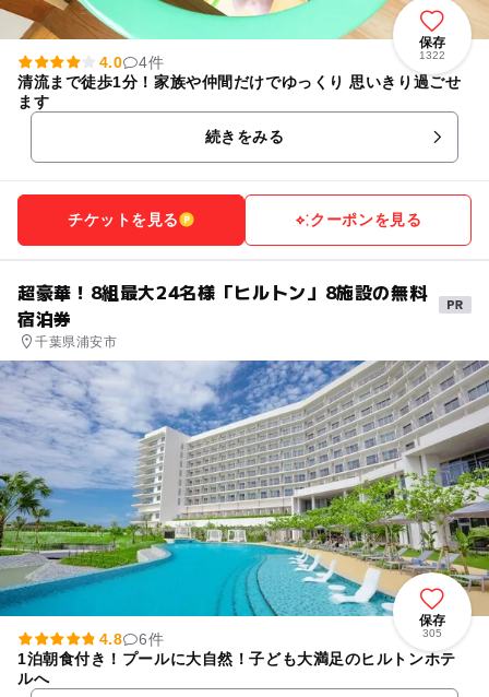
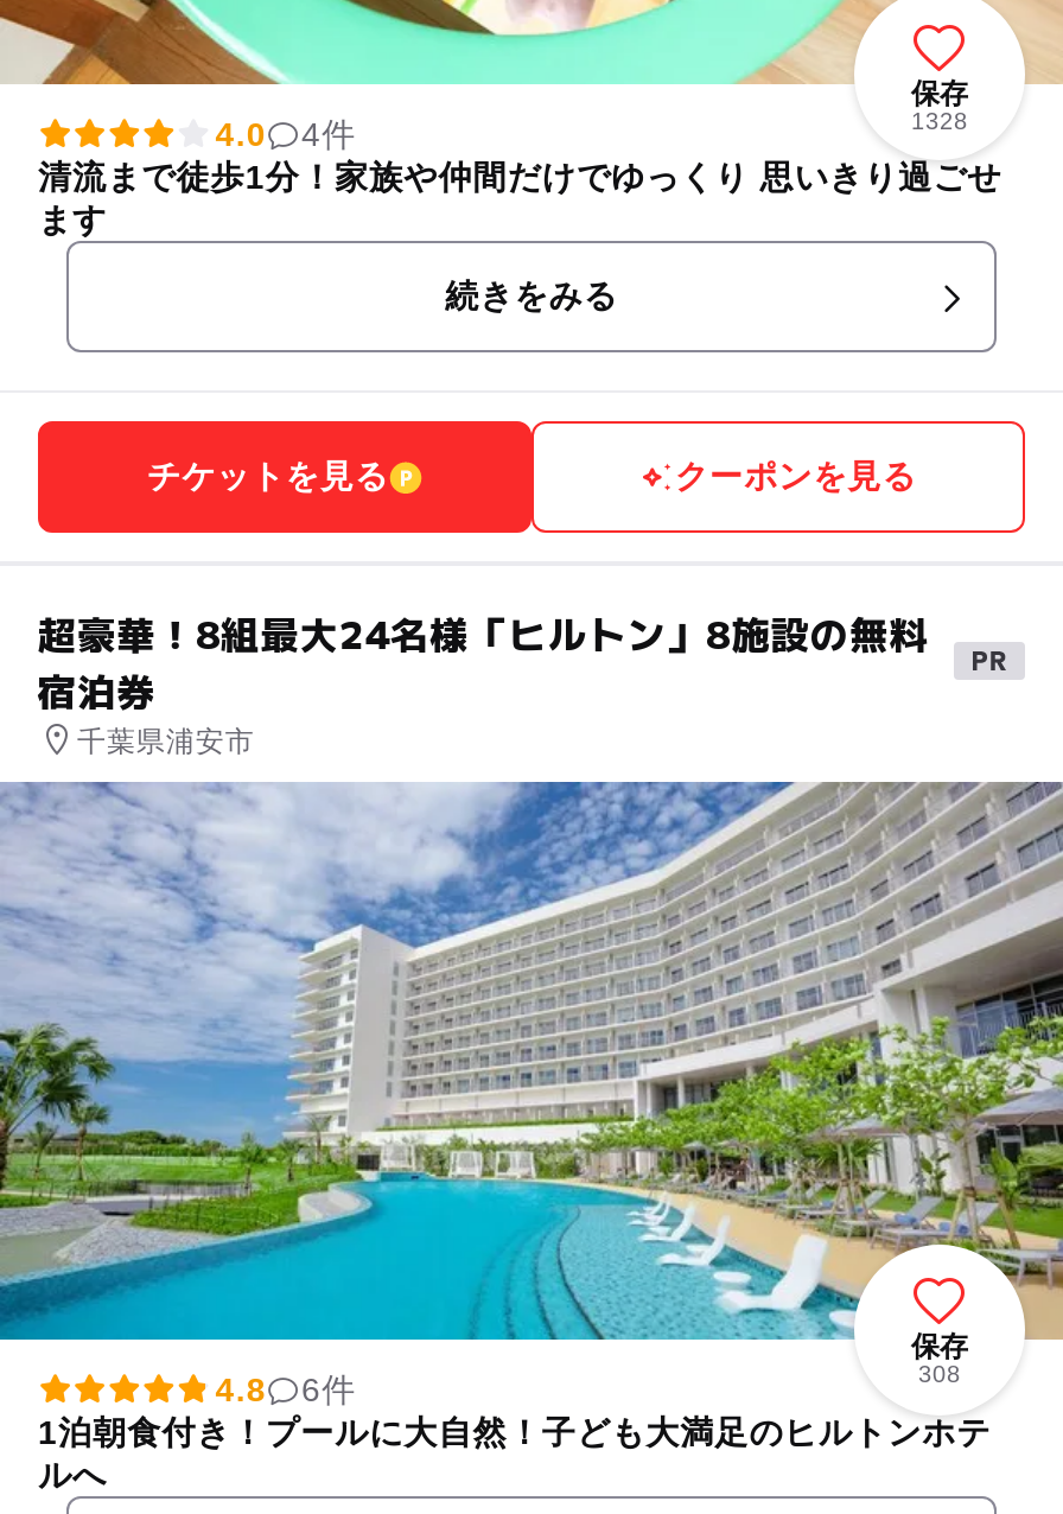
- 1322
+ 1328

- 305
+ 308
